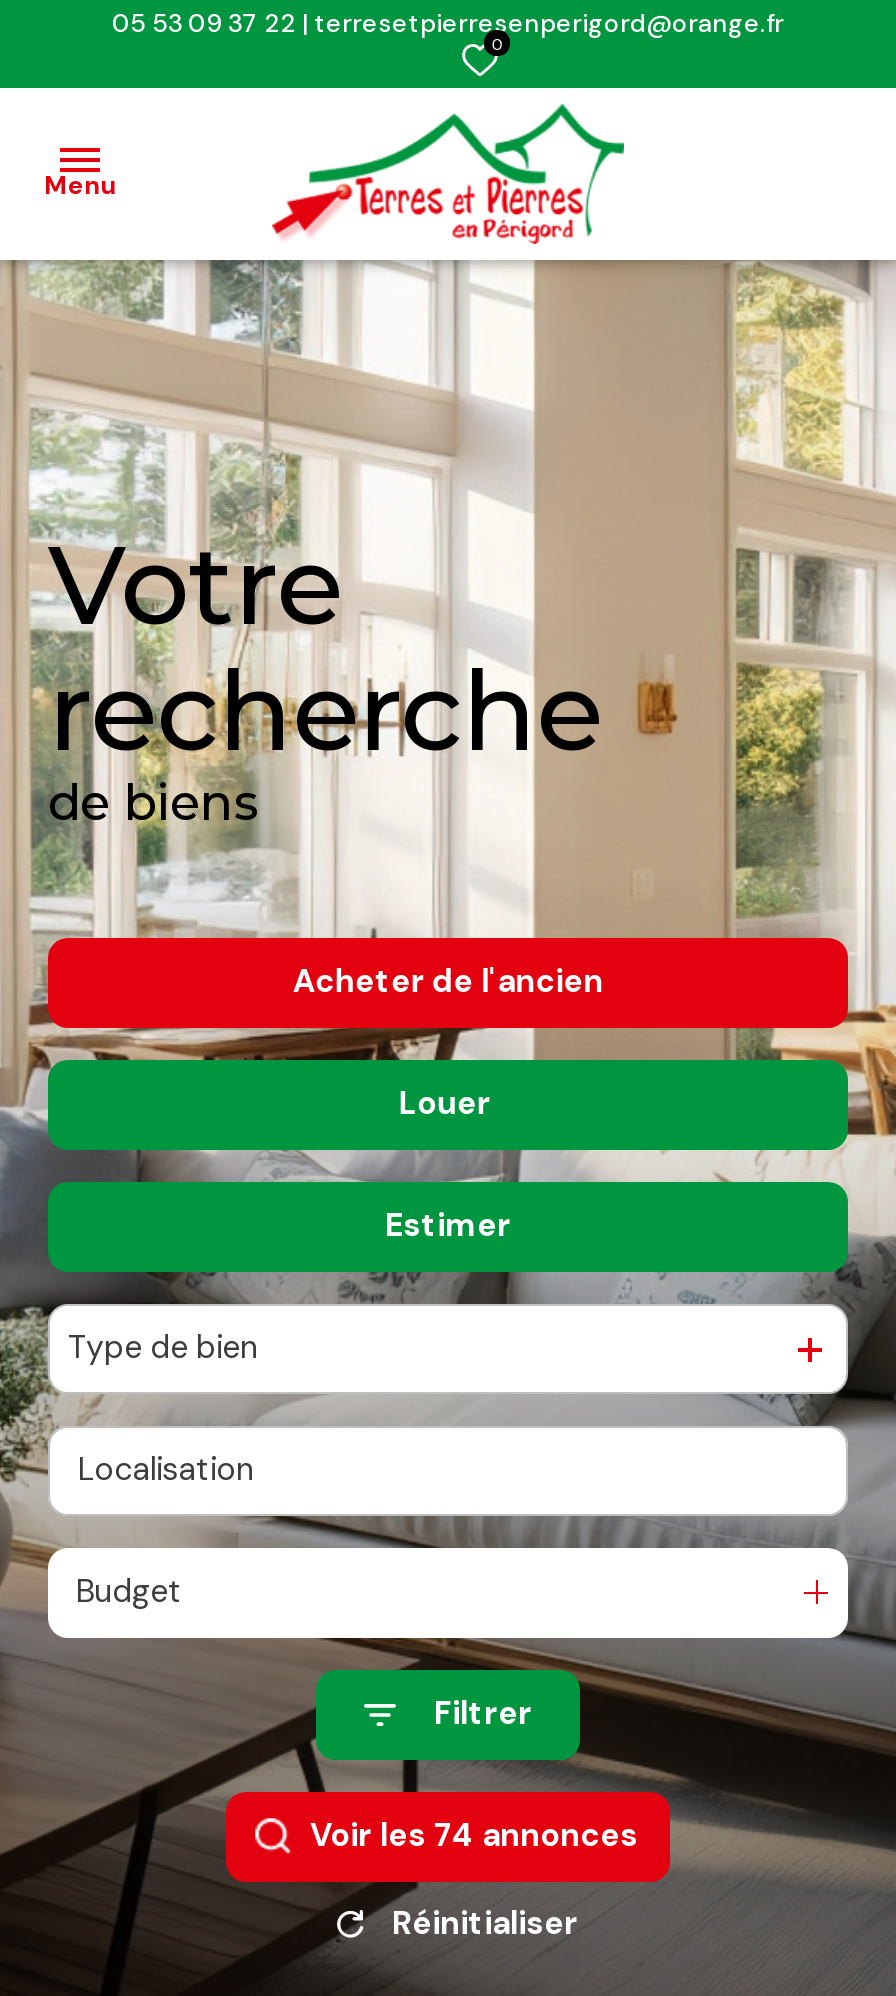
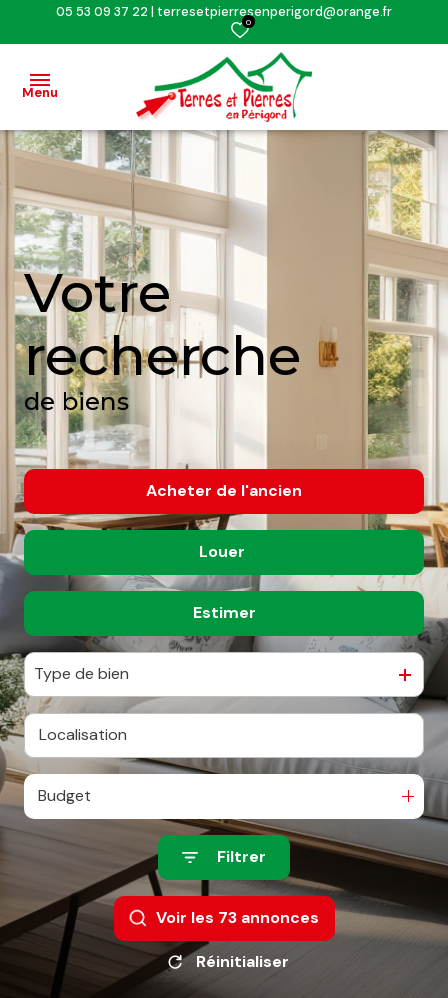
- Voir les 74 annonces
+ Voir les 73 annonces
